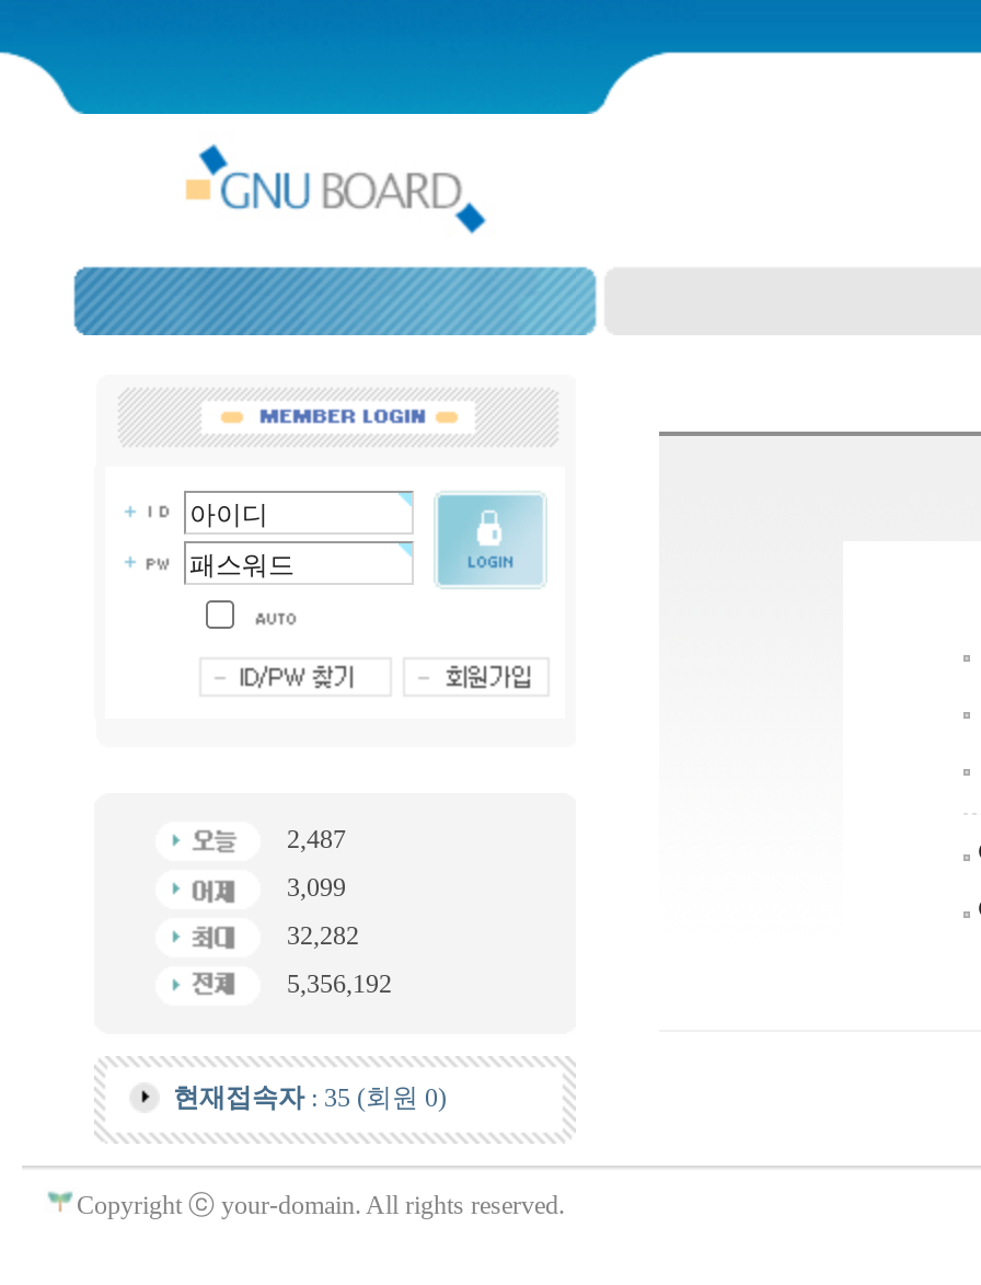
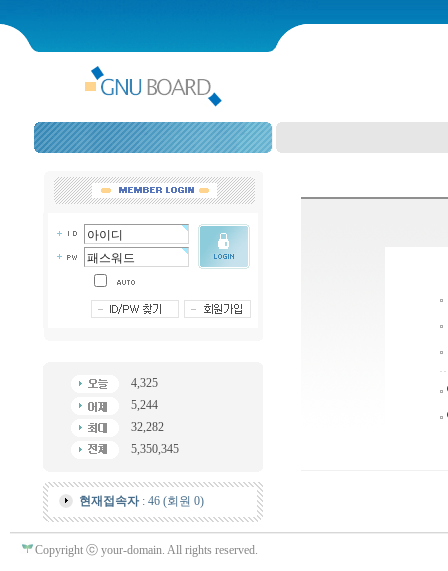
- 2,487
+ 4,325

- 3,099
+ 5,244

- 5,356,192
+ 5,350,345

- 현재접속자: 35 (회원 0)
+ 현재접속자: 46 (회원 0)
